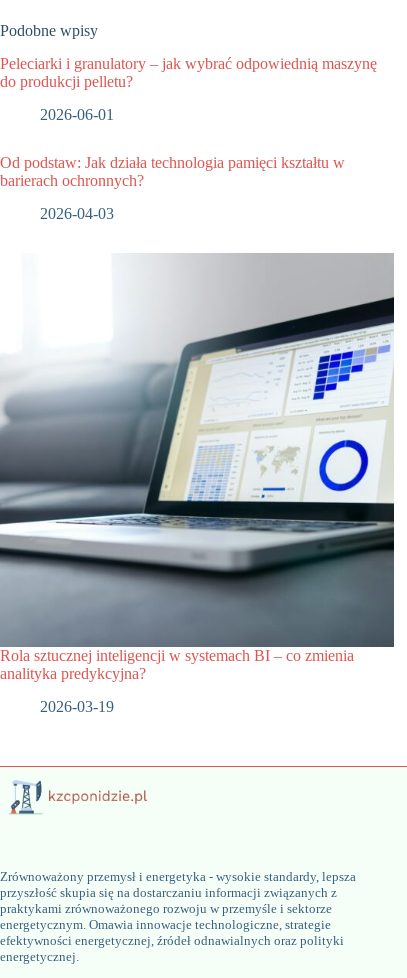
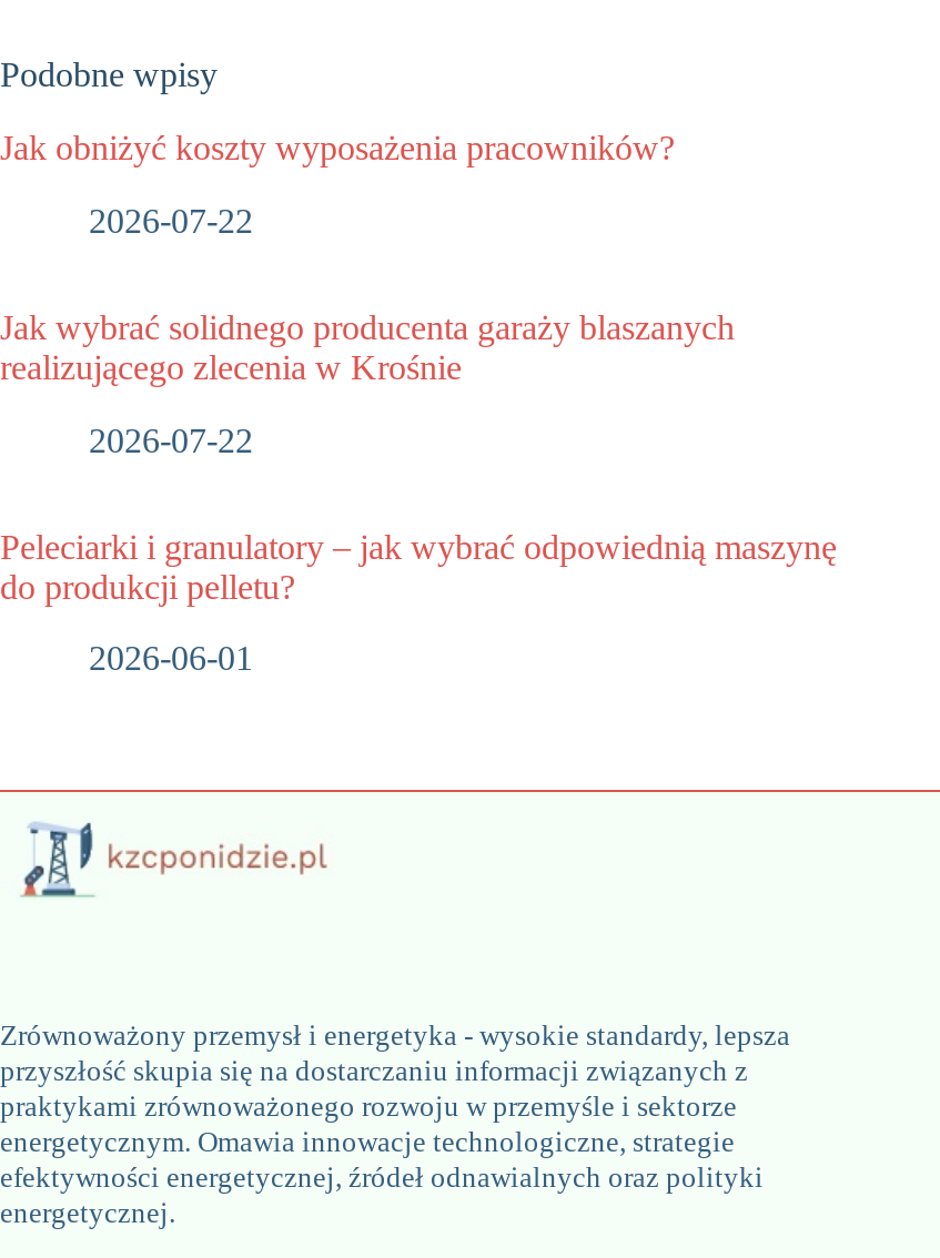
+ Jak obniżyć koszty wyposażenia pracowników?
+ 2026-07-22
+ Jak wybrać solidnego producenta garaży blaszanych
+ realizującego zlecenia w Krośnie
+ 2026-07-22

moved down: Peleciarki i granulatory – jak wybrać odpowiednią maszynę | do produkcji pelletu? | 2026-06-01

- Od podstaw: Jak działa technologia pamięci kształtu w
- barierach ochronnych?
- 2026-04-03

- [image]
- Rola sztucznej inteligencji w systemach BI – co zmienia
- analityka predykcyjna?
- 2026-03-19
